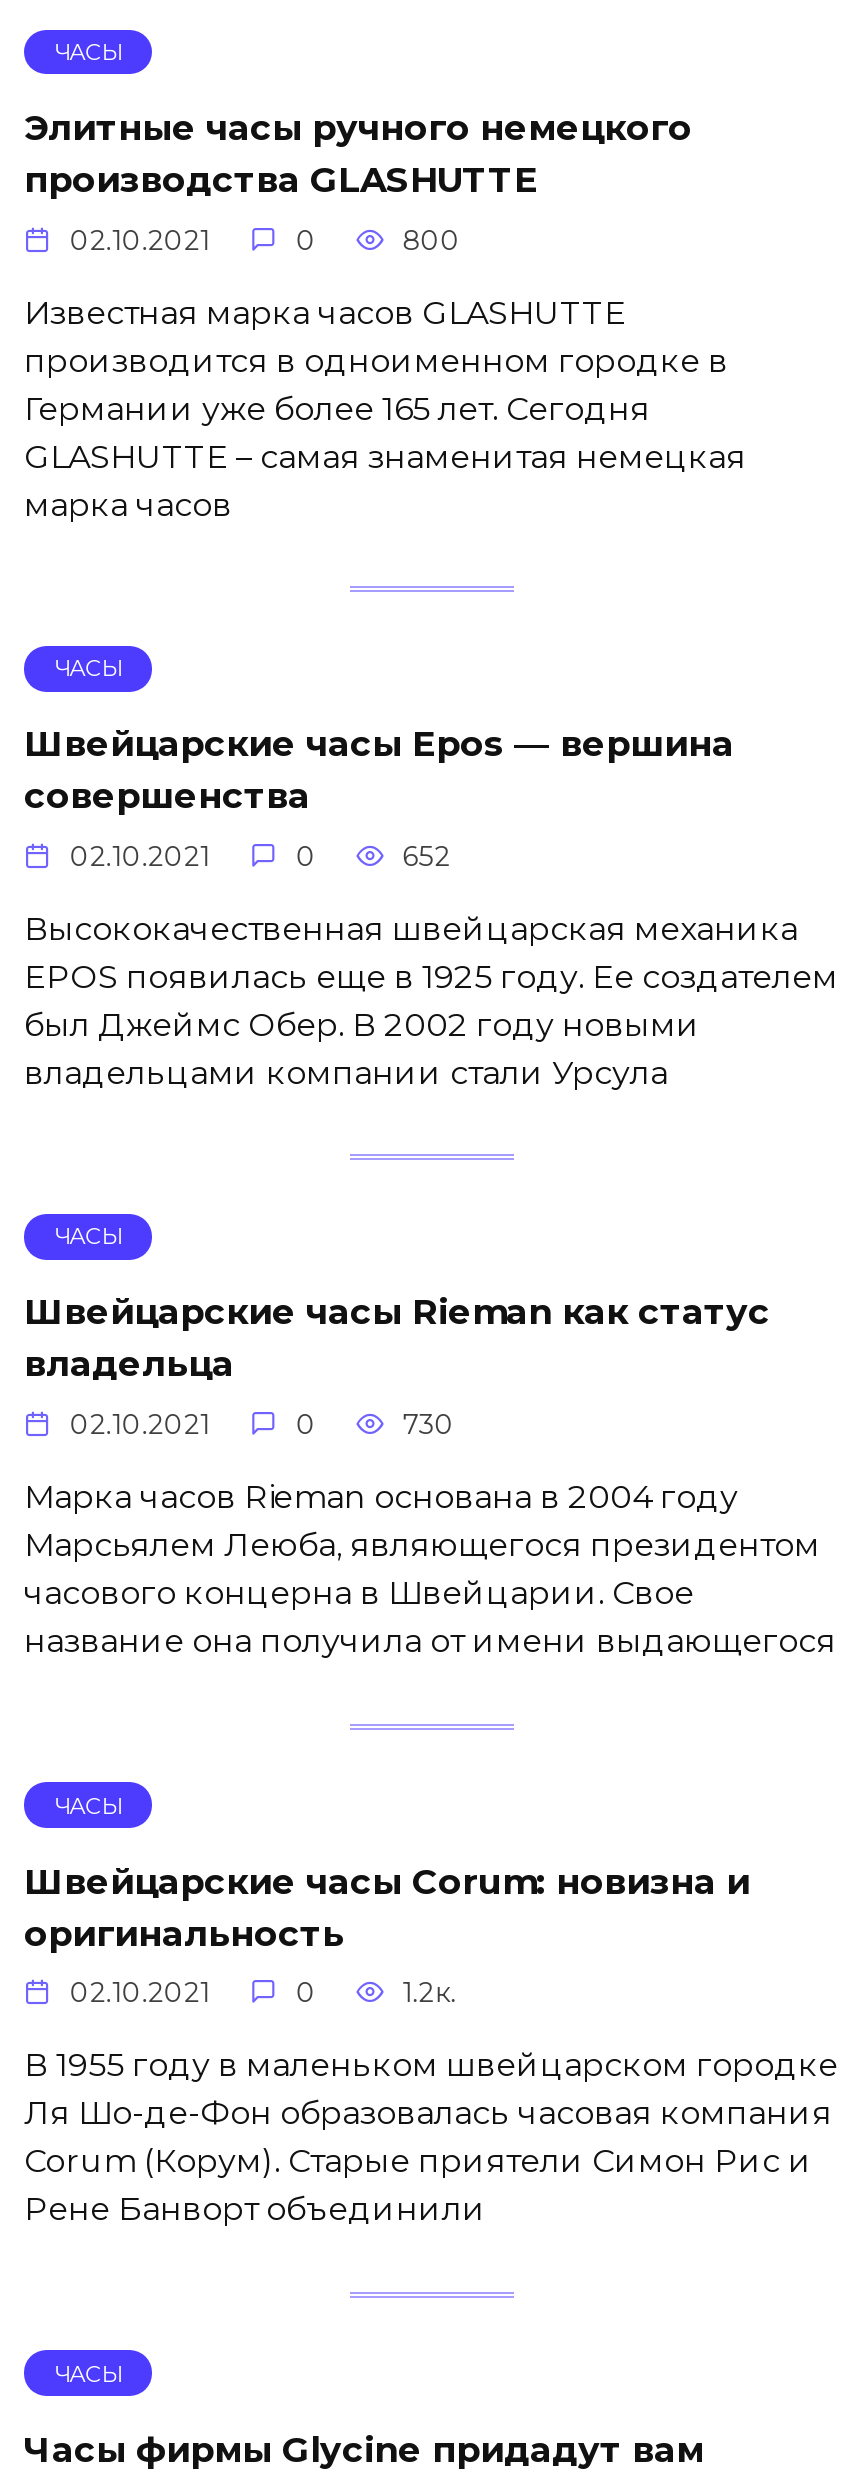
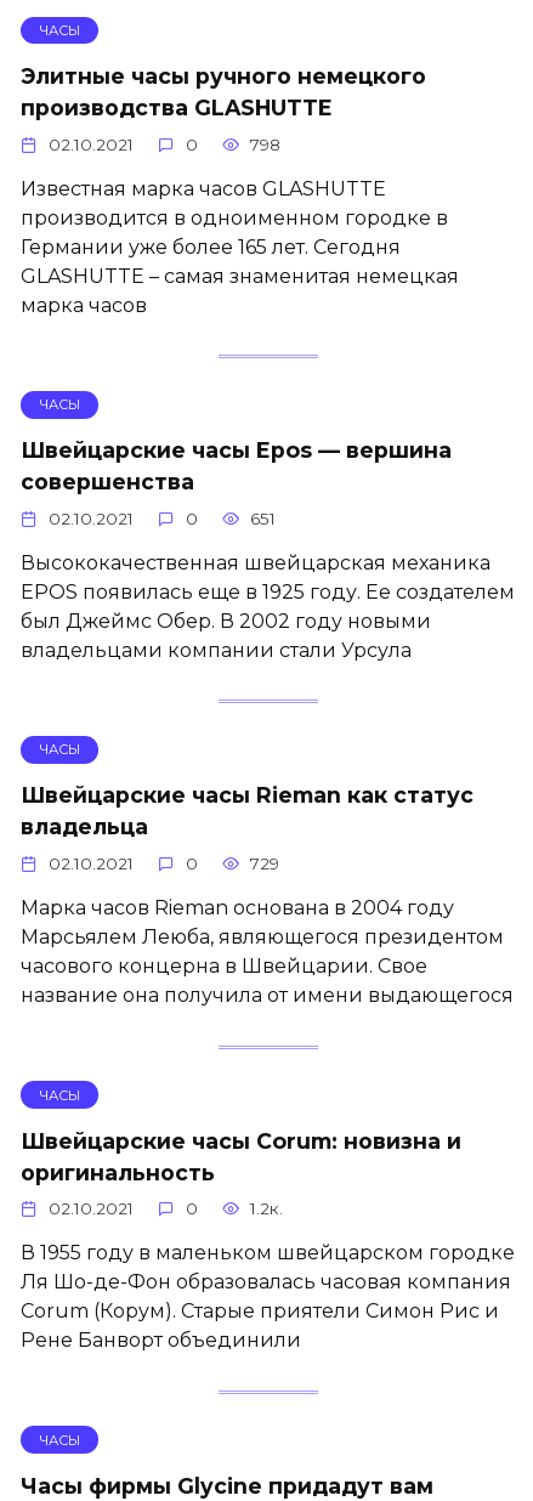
- 800
+ 798

- 652
+ 651

- 730
+ 729
